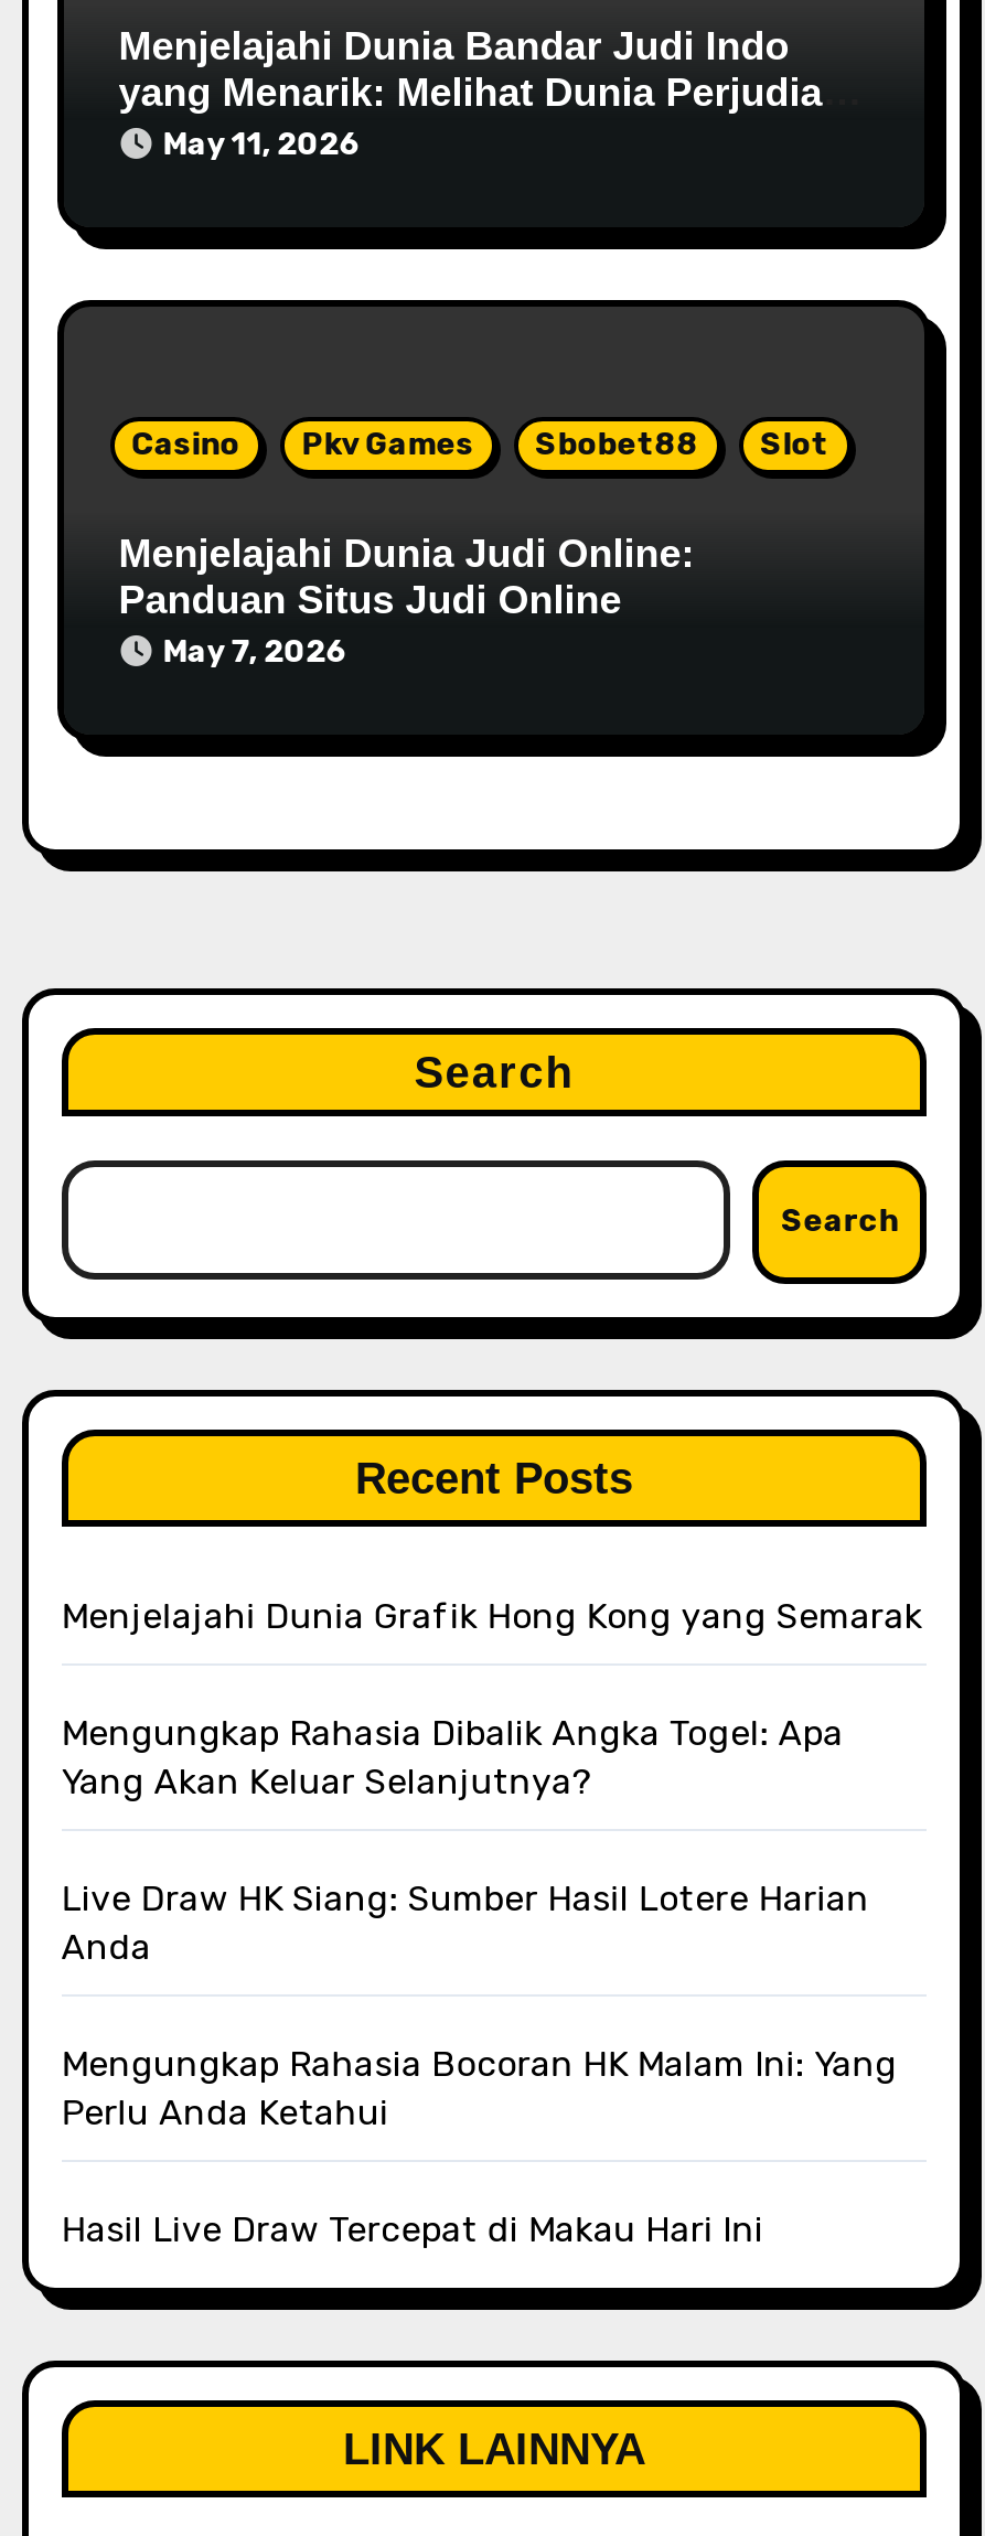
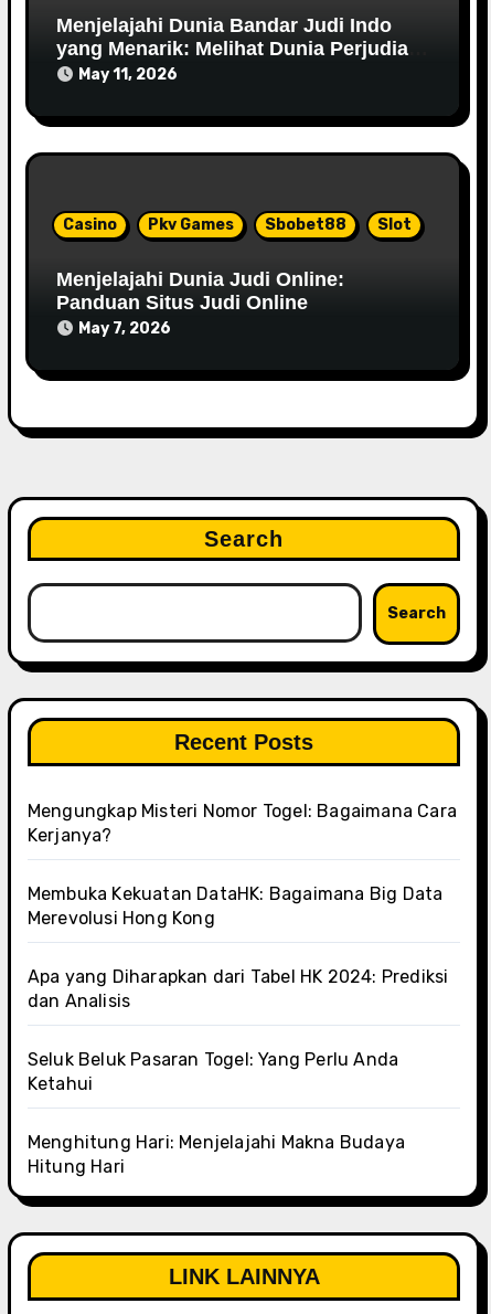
- Menjelajahi Dunia Grafik Hong Kong yang Semarak
+ Mengungkap Misteri Nomor Togel: Bagaimana Cara
+ Kerjanya?

- Mengungkap Rahasia Dibalik Angka Togel: Apa
- Yang Akan Keluar Selanjutnya?
+ Membuka Kekuatan DataHK: Bagaimana Big Data
+ Merevolusi Hong Kong

- Live Draw HK Siang: Sumber Hasil Lotere Harian
- Anda
+ Apa yang Diharapkan dari Tabel HK 2024: Prediksi
+ dan Analisis

- Mengungkap Rahasia Bocoran HK Malam Ini: Yang
- Perlu Anda Ketahui
+ Seluk Beluk Pasaran Togel: Yang Perlu Anda
+ Ketahui

- Hasil Live Draw Tercepat di Makau Hari Ini
+ Menghitung Hari: Menjelajahi Makna Budaya
+ Hitung Hari
